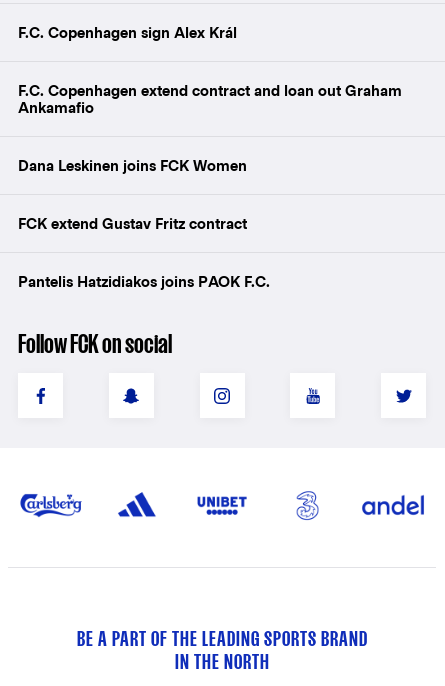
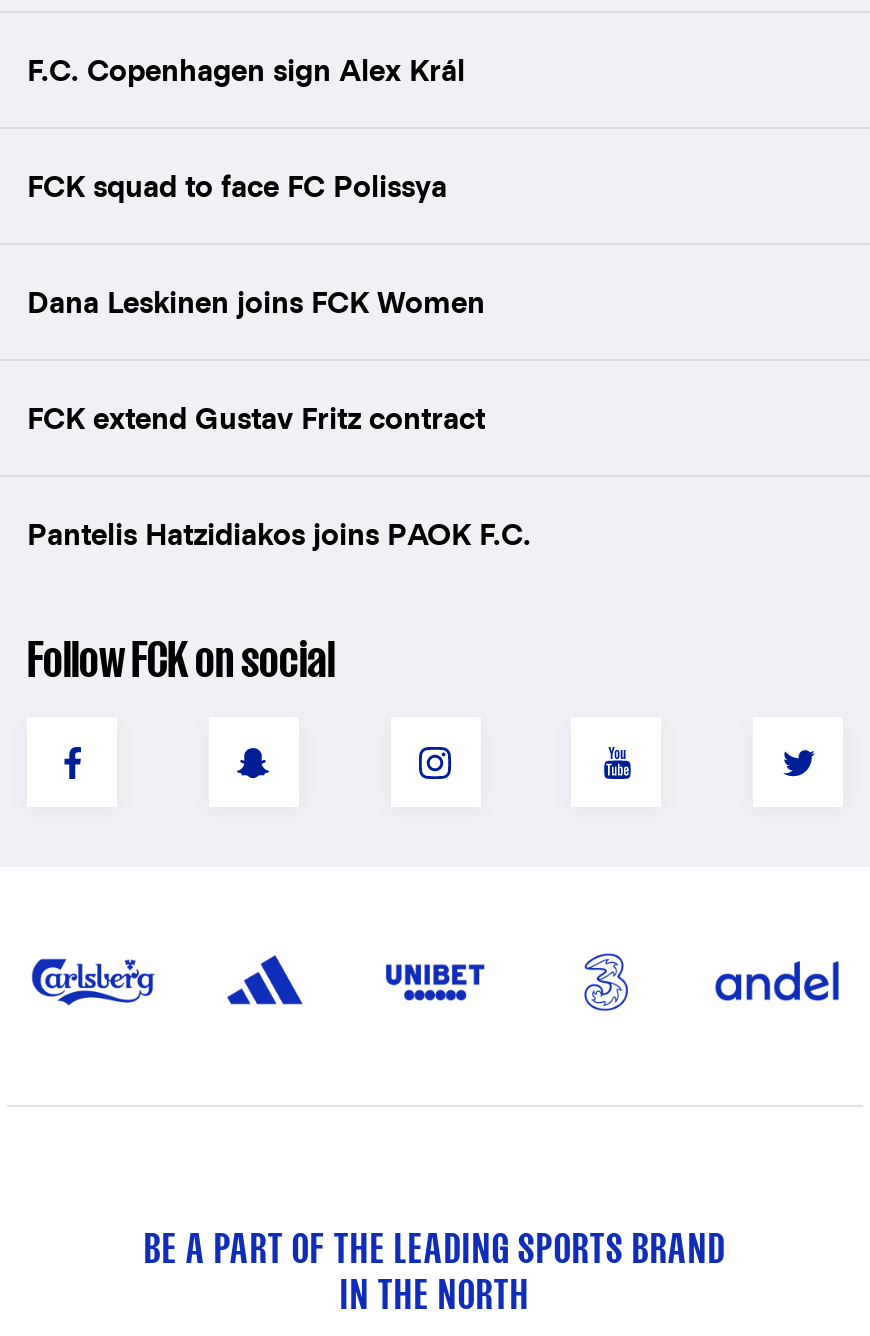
- F.C. Copenhagen extend contract and loan out Graham
- Ankamafio
+ FCK squad to face FC Polissya
